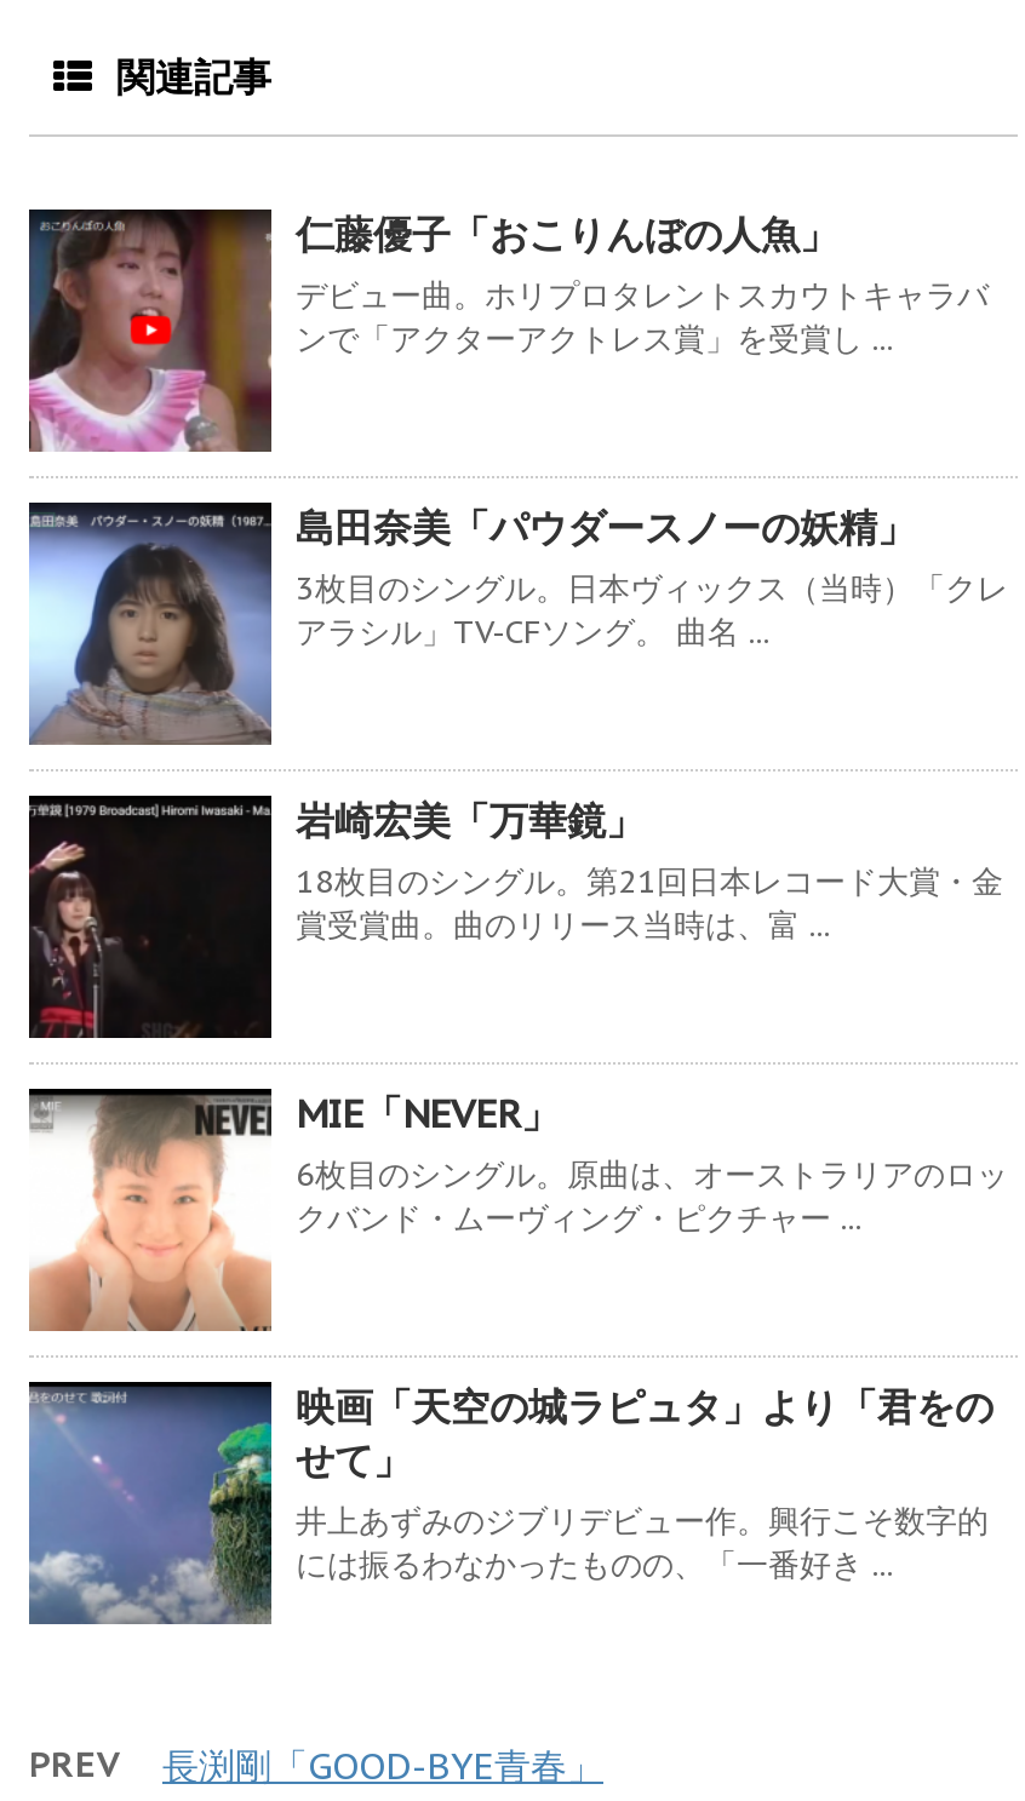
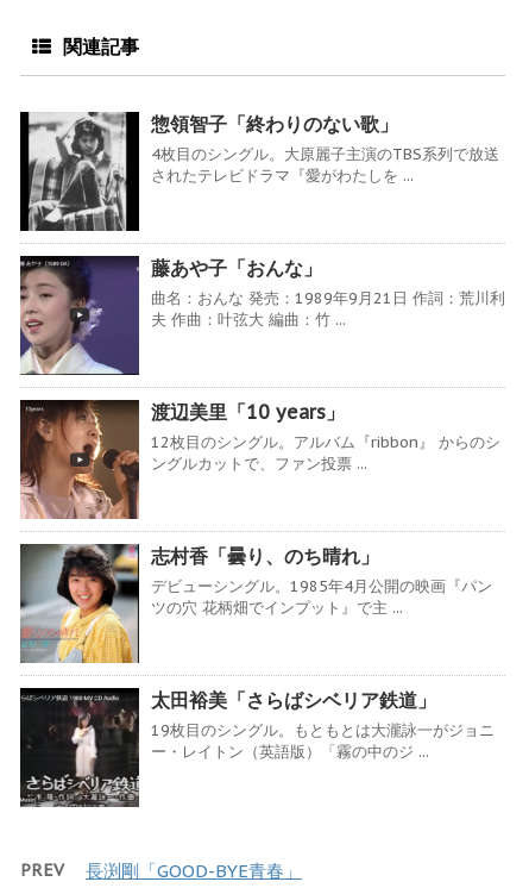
- [image]
- 仁藤優子「おこりんぼの人魚」
- デビュー曲。ホリプロタレントスカウトキャラバ
- ンで「アクターアクトレス賞」を受賞し ...
+ [image]
+ 惣領智子「終わりのない歌」
+ 4枚目のシングル。大原麗子主演のTBS系列で放送
+ されたテレビドラマ『愛がわたしを ...

- [image]
- 島田奈美「パウダースノーの妖精」
- 3枚目のシングル。日本ヴィックス（当時）「クレ
- アラシル」TV-CFソング。 曲名 ...
+ [image]
+ 藤あや子「おんな」
+ 曲名：おんな 発売：1989年9月21日 作詞：荒川利
+ 夫 作曲：叶弦大 編曲：竹 ...

- [image]
- 岩崎宏美「万華鏡」
- 18枚目のシングル。第21回日本レコード大賞・金
- 賞受賞曲。曲のリリース当時は、富 ...
+ [image]
+ 渡辺美里「10 years」
+ 12枚目のシングル。アルバム『ribbon』 からのシ
+ ングルカットで、ファン投票 ...

- [image]
- MIE「NEVER」
- 6枚目のシングル。原曲は、オーストラリアのロッ
- クバンド・ムーヴィング・ピクチャー ...
+ [image]
+ 志村香「曇り、のち晴れ」
+ デビューシングル。1985年4月公開の映画『パン
+ ツの穴 花柄畑でインプット』で主 ...

- [image]
- 映画「天空の城ラピュタ」より「君をの
- せて」
- 井上あずみのジブリデビュー作。興行こそ数字的
- には振るわなかったものの、「一番好き ...
+ [image]
+ 太田裕美「さらばシベリア鉄道」
+ 19枚目のシングル。もともとは大瀧詠一がジョニ
+ ー・レイトン（英語版）「霧の中のジ ...
